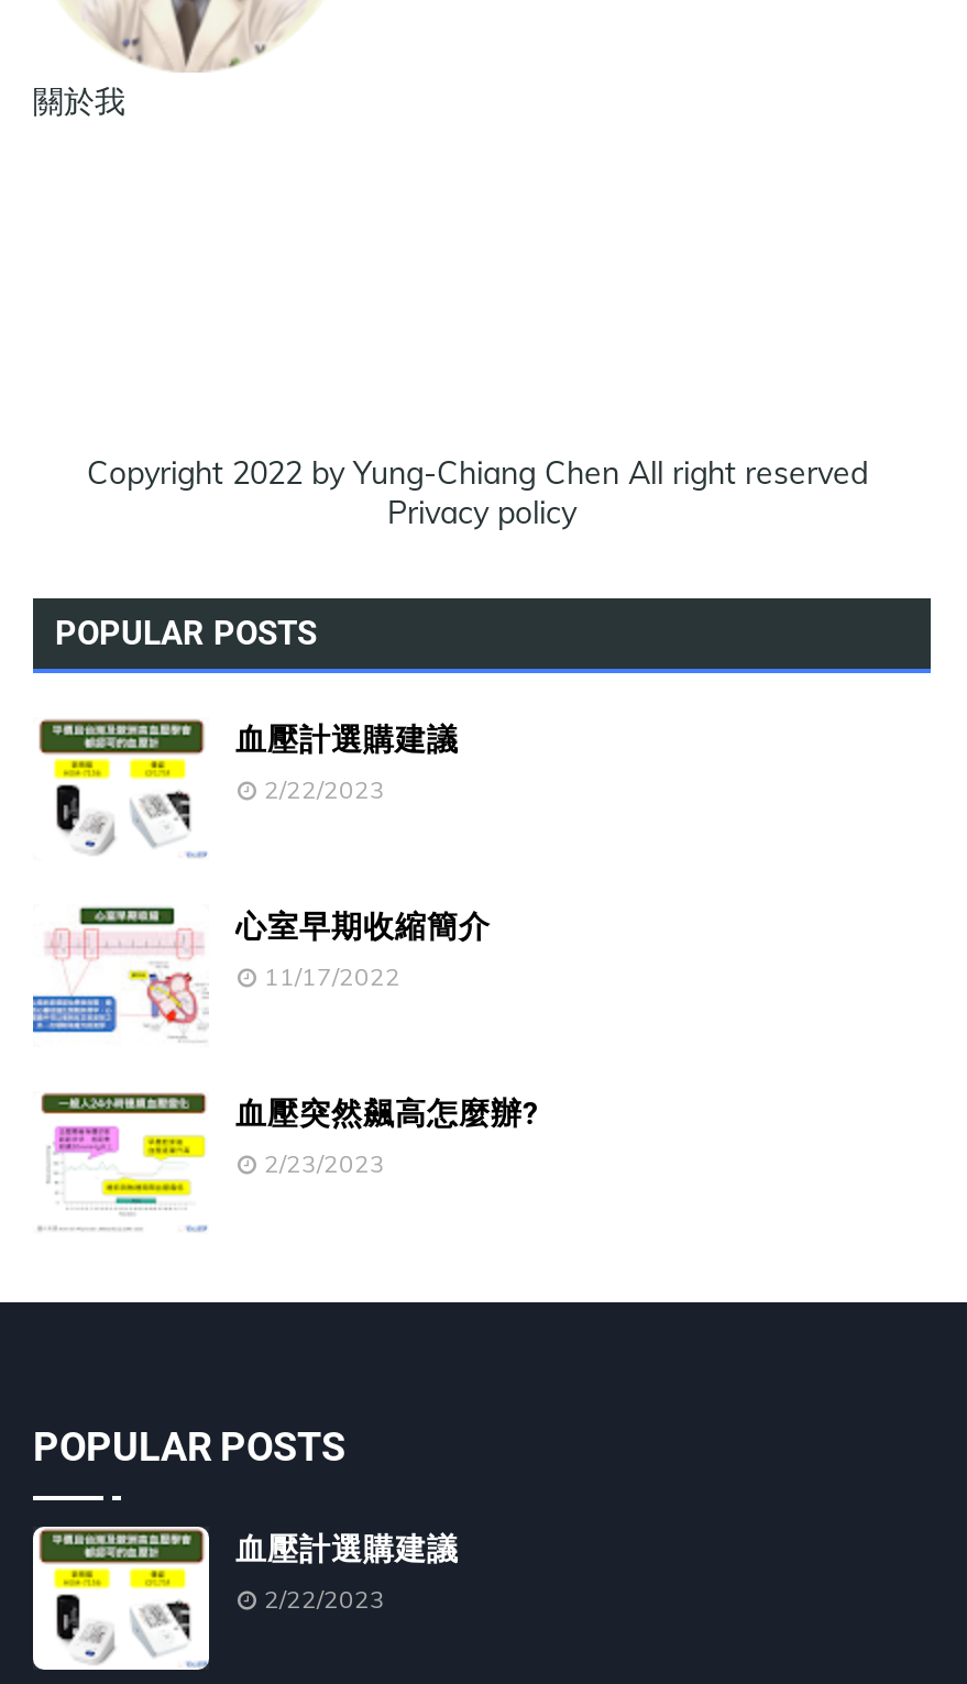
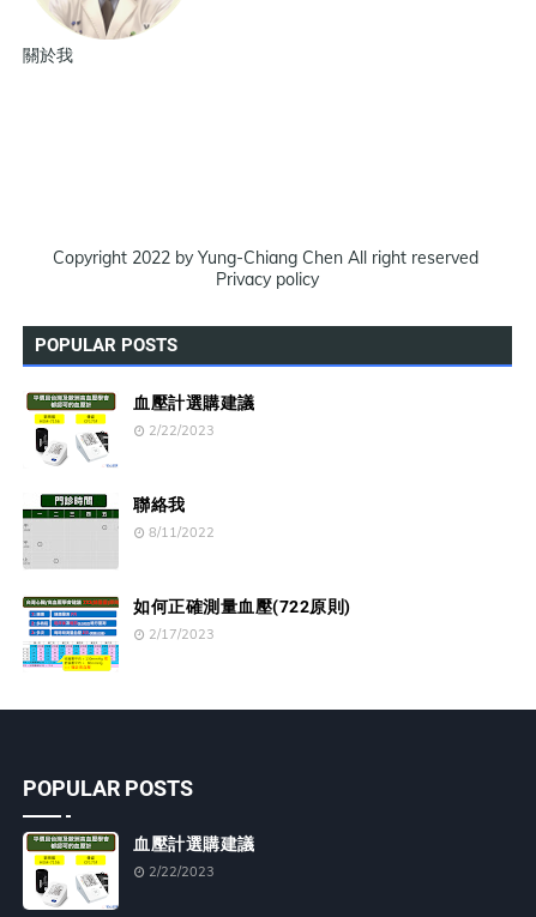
- [image]
- 心室早期收縮簡介
+ [image]
+ 聯絡我

- 11/17/2022
+ 8/11/2022

- [image]
- 血壓突然飆高怎麼辦?
+ [image]
+ 如何正確測量血壓(722原則)

- 2/23/2023
+ 2/17/2023
